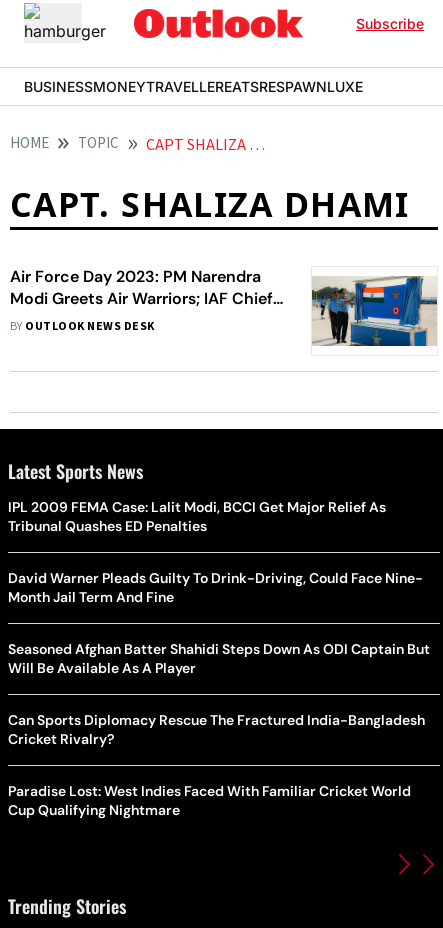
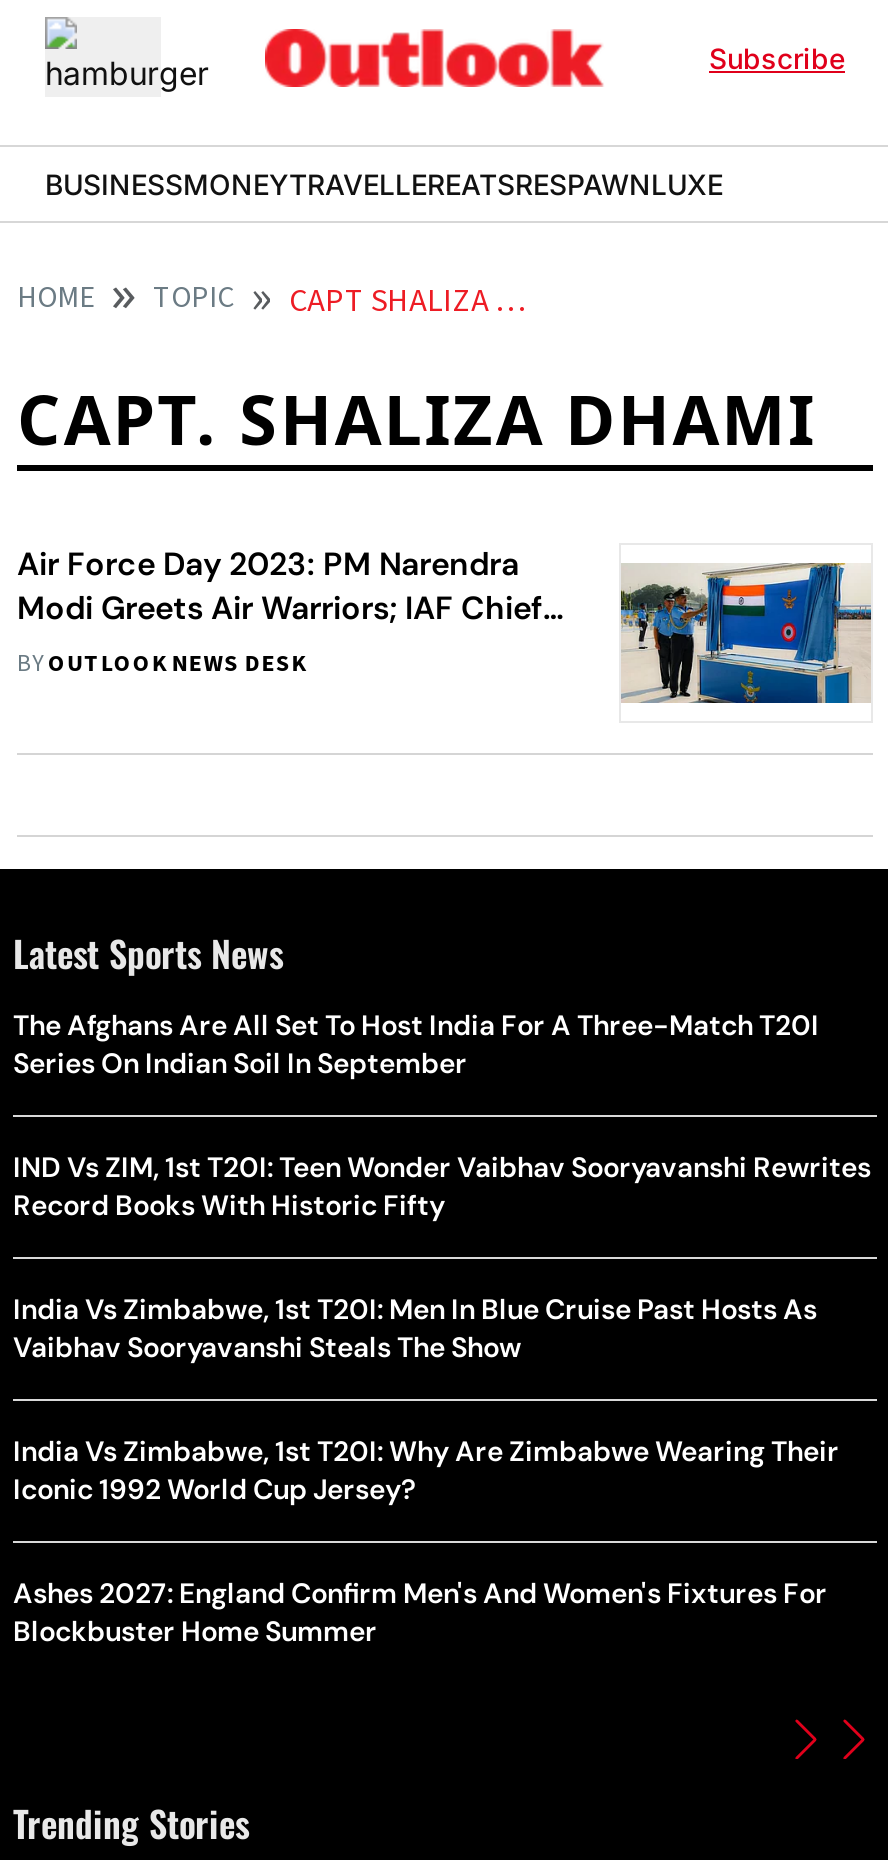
- IPL 2009 FEMA Case: Lalit Modi, BCCI Get Major Relief As
- Tribunal Quashes ED Penalties
+ The Afghans Are All Set To Host India For A Three-Match T20I
+ Series On Indian Soil In September

- David Warner Pleads Guilty To Drink-Driving, Could Face Nine-
- Month Jail Term And Fine
+ IND Vs ZIM, 1st T20I: Teen Wonder Vaibhav Sooryavanshi Rewrites
+ Record Books With Historic Fifty

- Seasoned Afghan Batter Shahidi Steps Down As ODI Captain But
- Will Be Available As A Player
+ India Vs Zimbabwe, 1st T20I: Men In Blue Cruise Past Hosts As
+ Vaibhav Sooryavanshi Steals The Show

- Can Sports Diplomacy Rescue The Fractured India-Bangladesh
- Cricket Rivalry?
+ India Vs Zimbabwe, 1st T20I: Why Are Zimbabwe Wearing Their
+ Iconic 1992 World Cup Jersey?

- Paradise Lost: West Indies Faced With Familiar Cricket World
- Cup Qualifying Nightmare
+ Ashes 2027: England Confirm Men's And Women's Fixtures For
+ Blockbuster Home Summer
